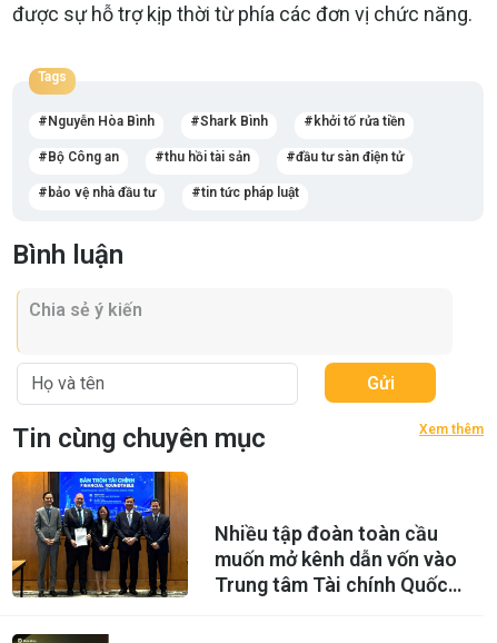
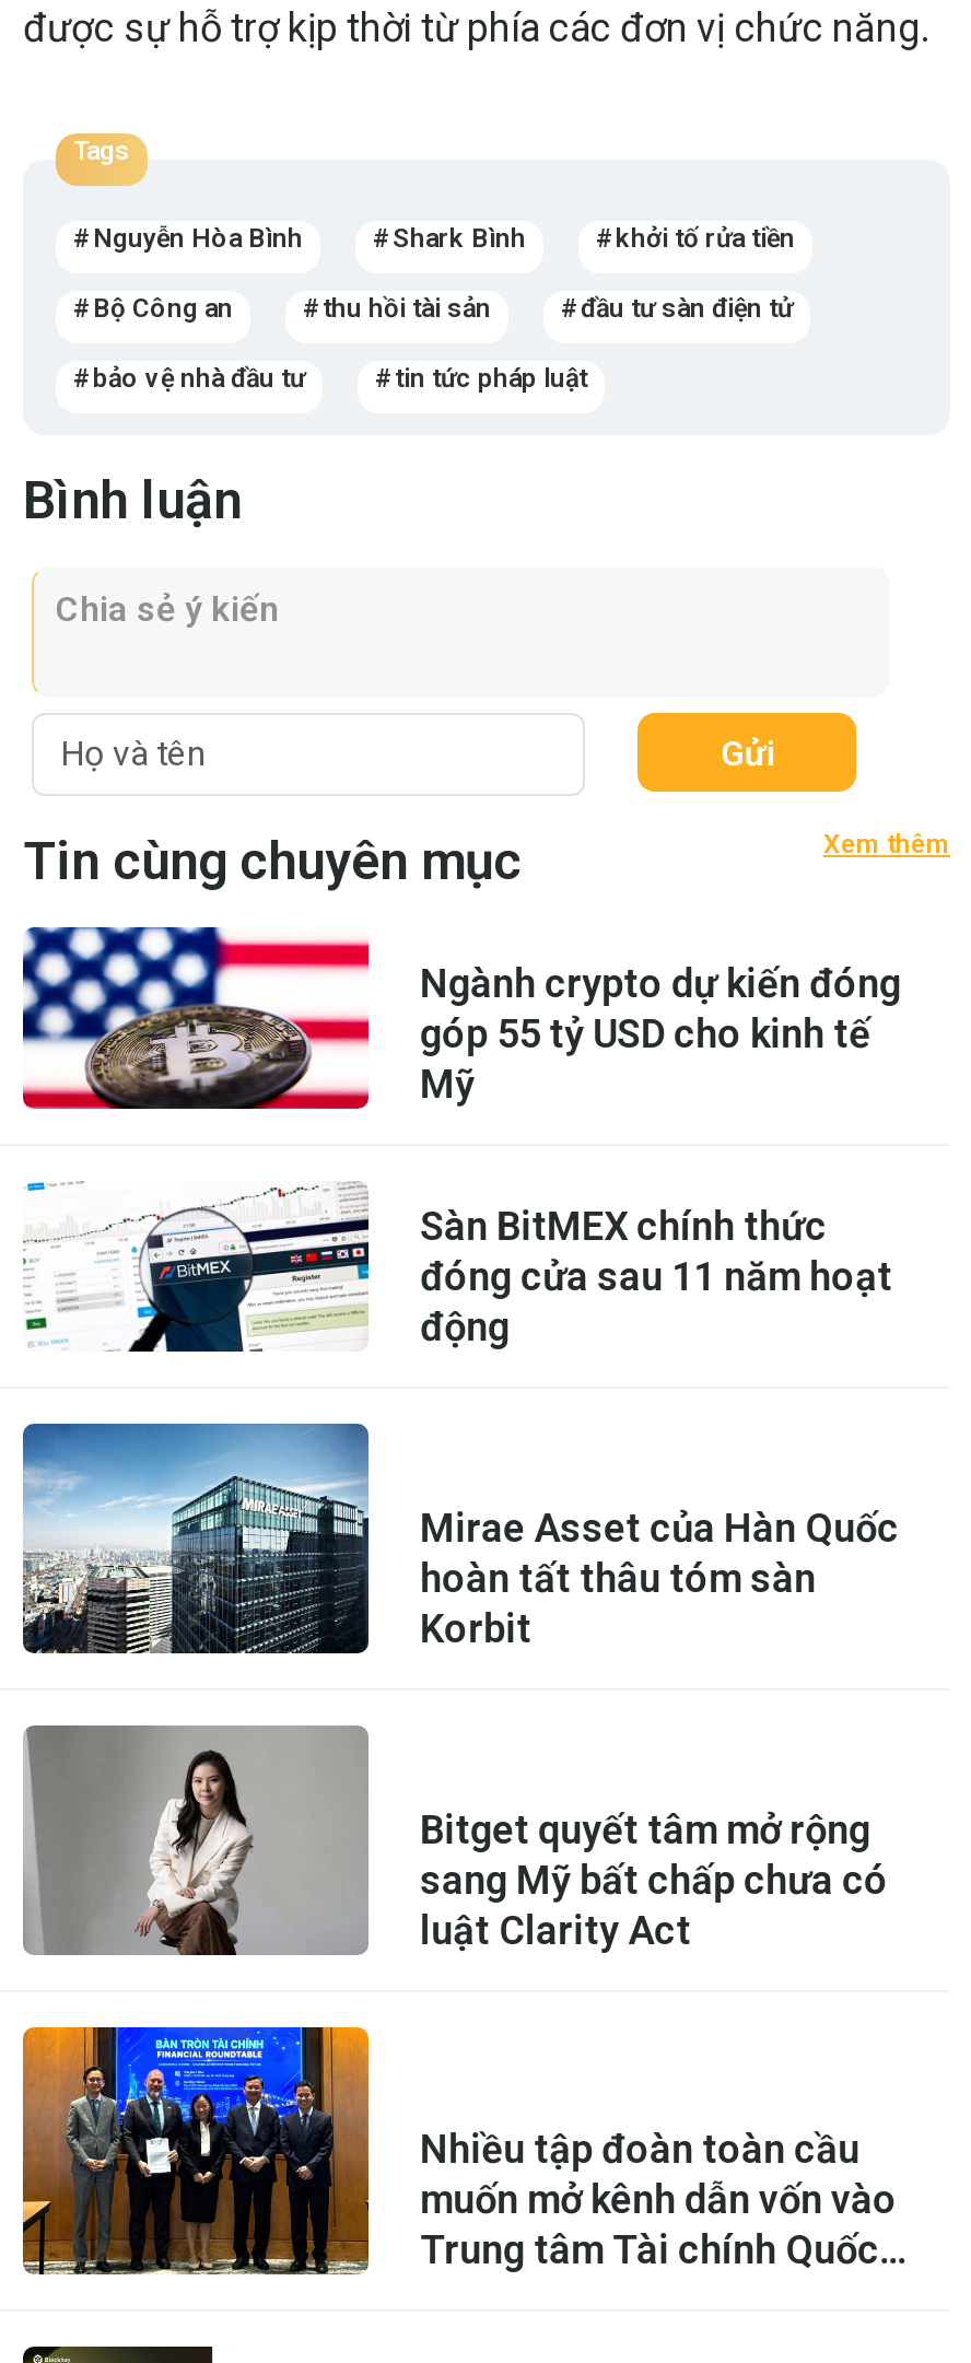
+ [image]
+ Ngành crypto dự kiến đóng
+ góp 55 tỷ USD cho kinh tế
+ Mỹ
+ Sàn BitMEX chính thức
+ đóng cửa sau 11 năm hoạt
+ động

+ [image]
+ Mirae Asset của Hàn Quốc
+ hoàn tất thâu tóm sàn
+ Korbit

+ [image]
+ Bitget quyết tâm mở rộng
+ sang Mỹ bất chấp chưa có
+ luật Clarity Act

+ [image]
